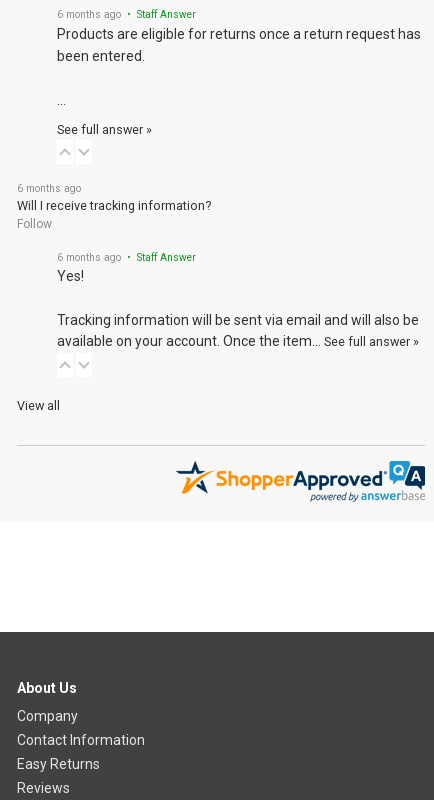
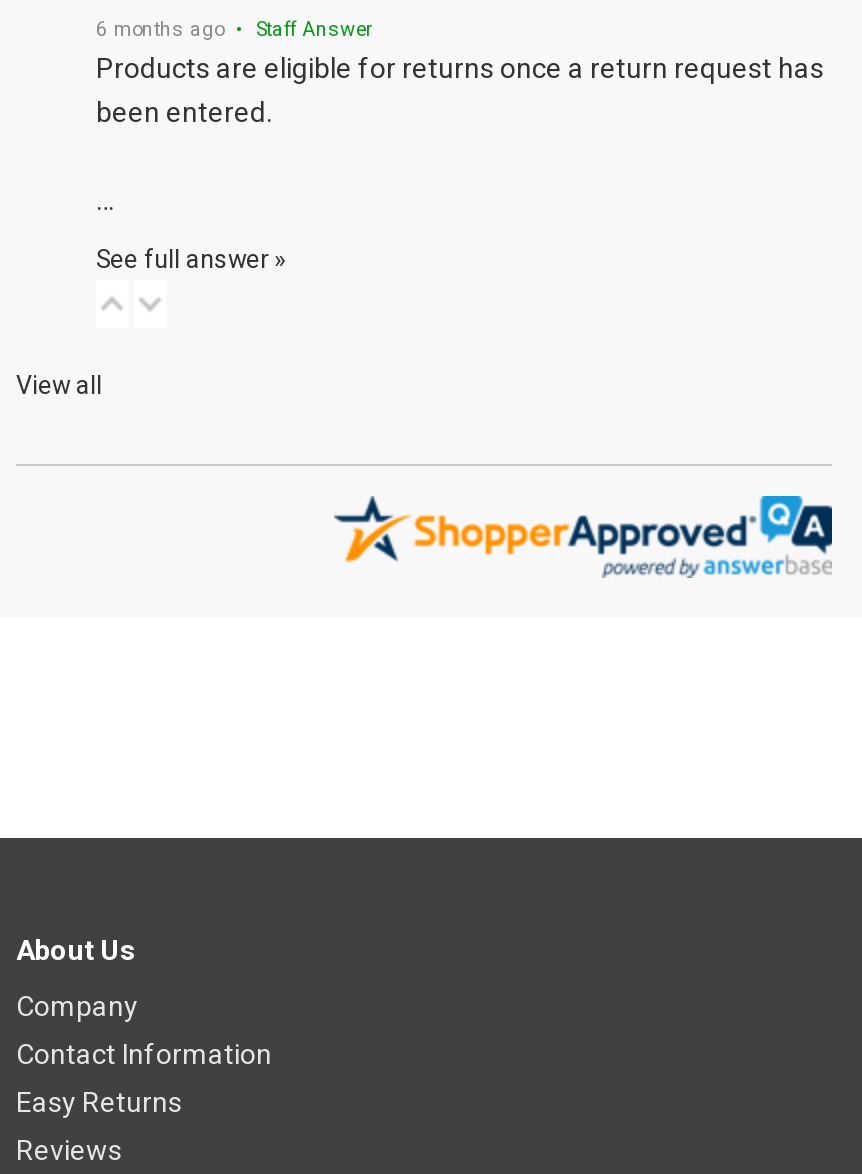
- 6 months ago
- Will I receive tracking information?
- Follow
- 6 months ago • Staff Answer
- Yes!
- Tracking information will be sent via email and will also be
- available on your account. Once the item… See full answer »
